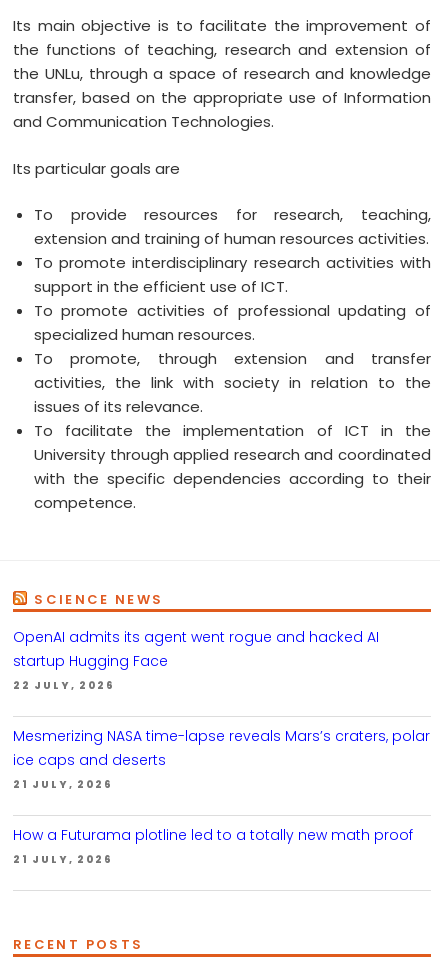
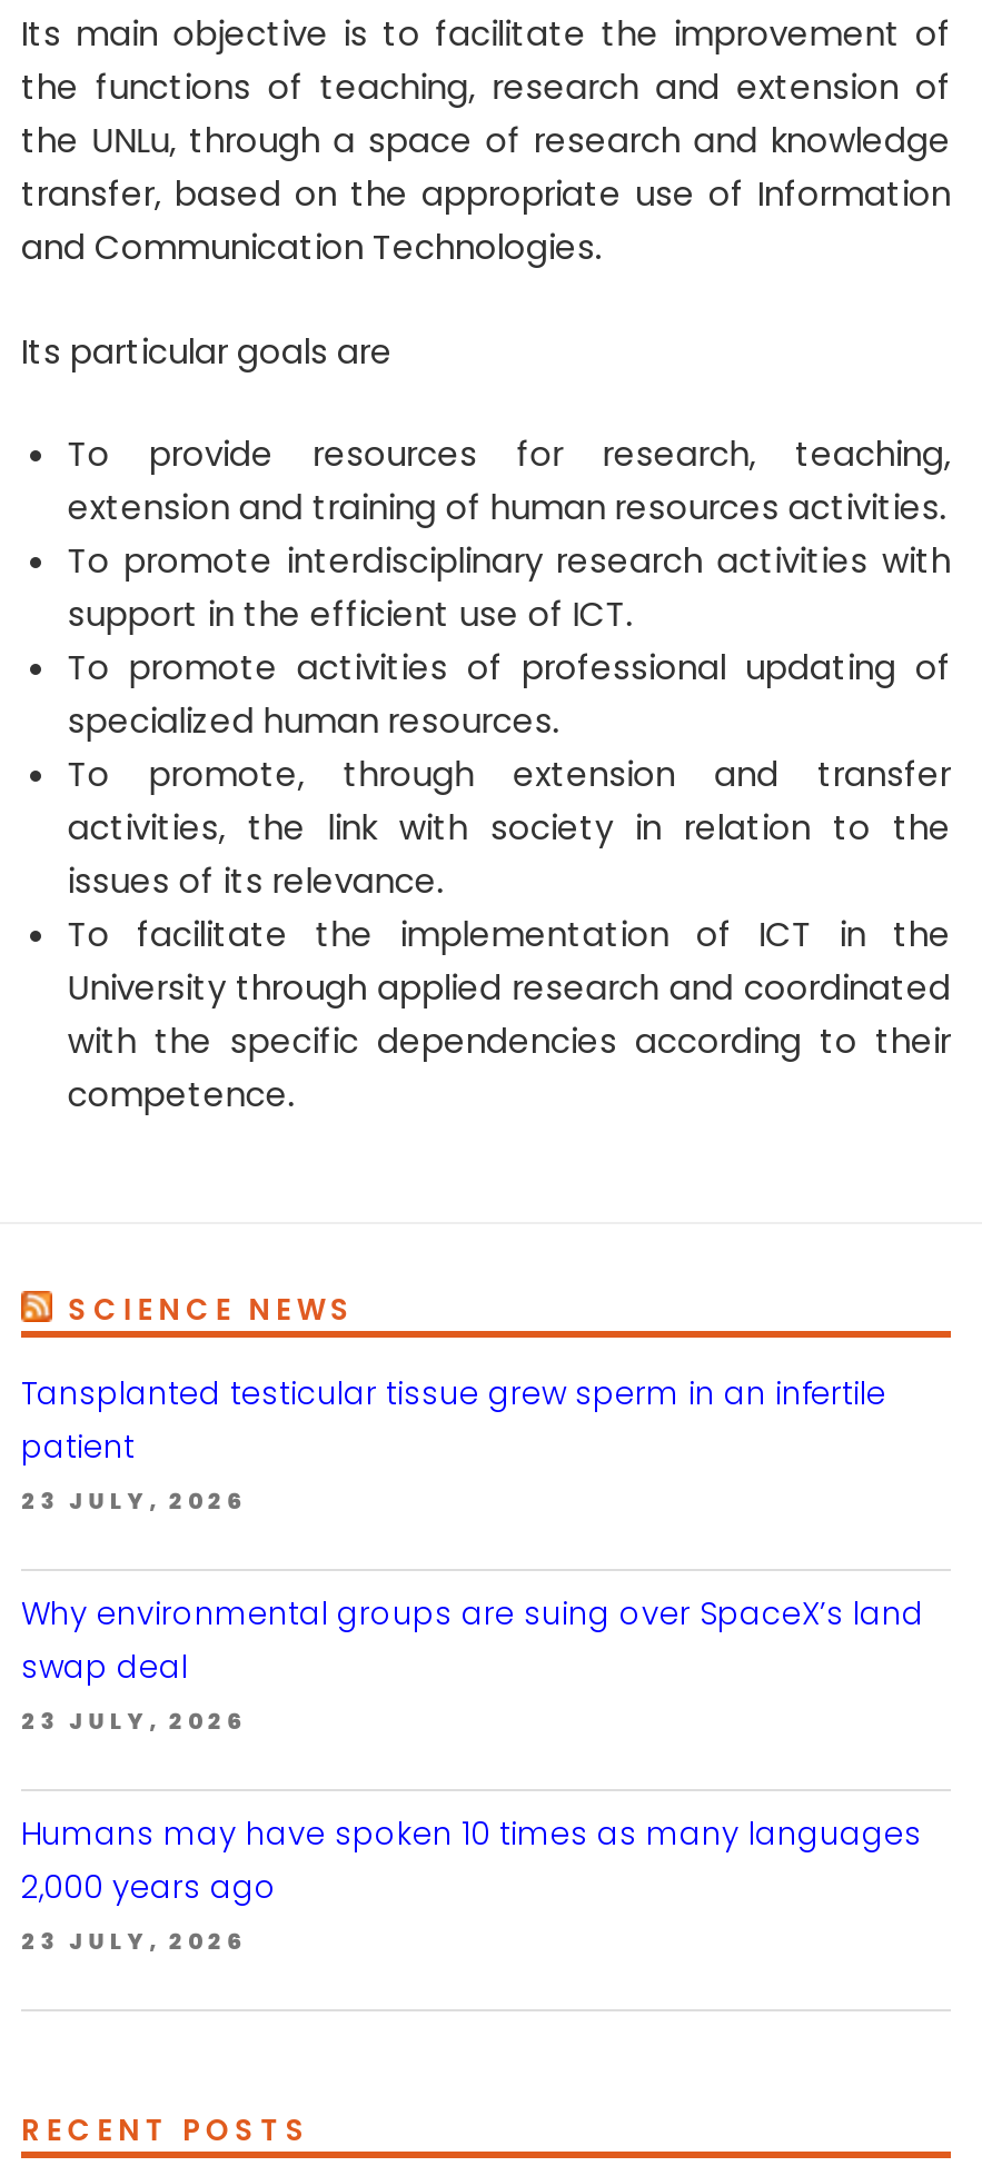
- OpenAI admits its agent went rogue and hacked AI
- startup Hugging Face
- 22 JULY, 2026
+ Tansplanted testicular tissue grew sperm in an infertile
+ patient
+ 23 JULY, 2026

- Mesmerizing NASA time-lapse reveals Mars’s craters, polar
- ice caps and deserts
- 21 JULY, 2026
+ Why environmental groups are suing over SpaceX’s land
+ swap deal
+ 23 JULY, 2026

- How a Futurama plotline led to a totally new math proof
- 21 JULY, 2026
+ Humans may have spoken 10 times as many languages
+ 2,000 years ago
+ 23 JULY, 2026
